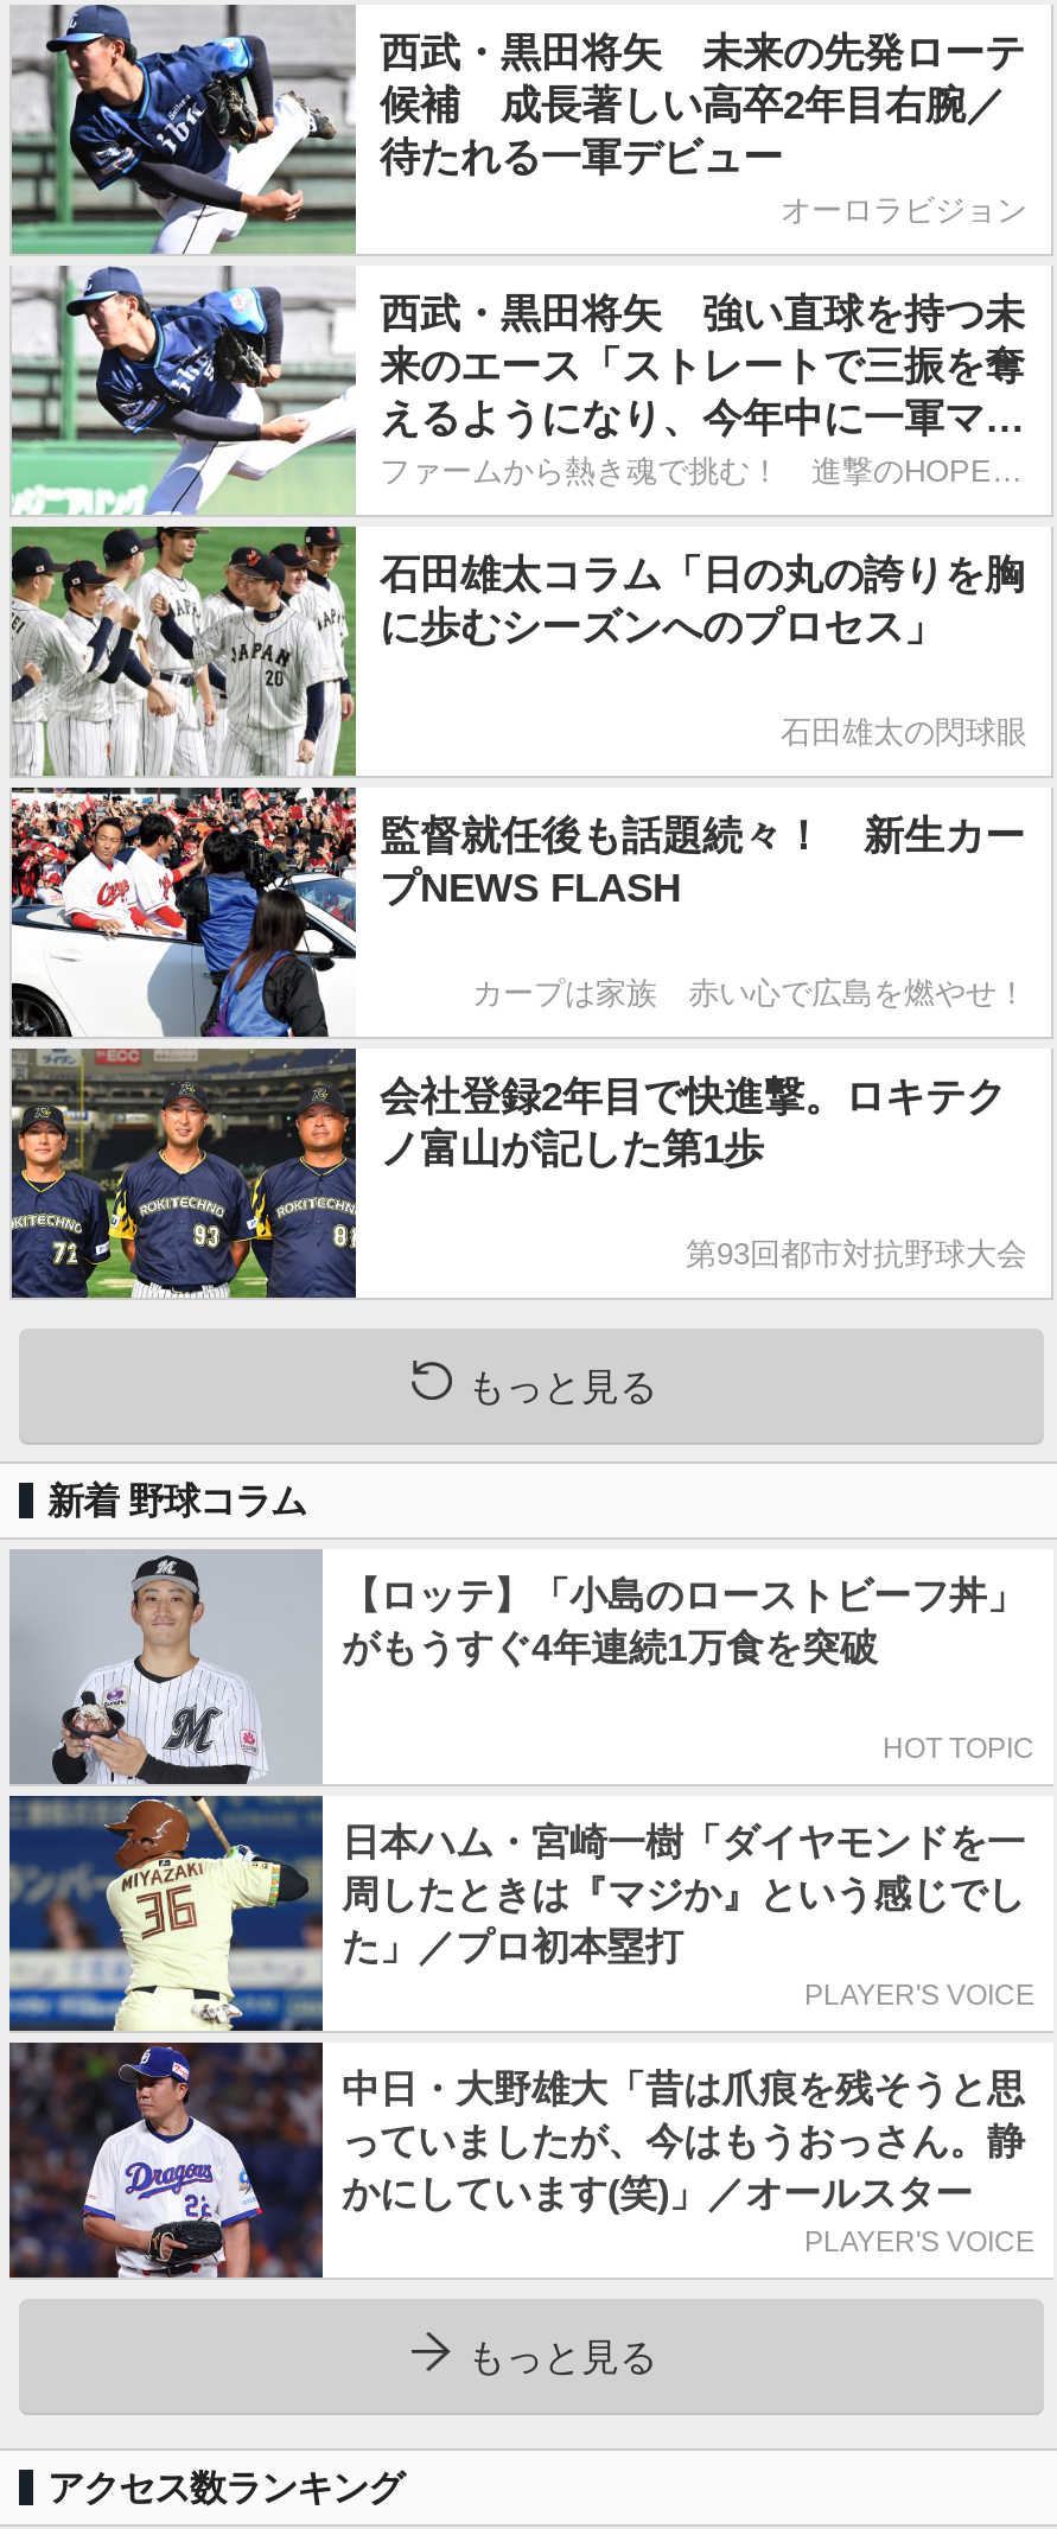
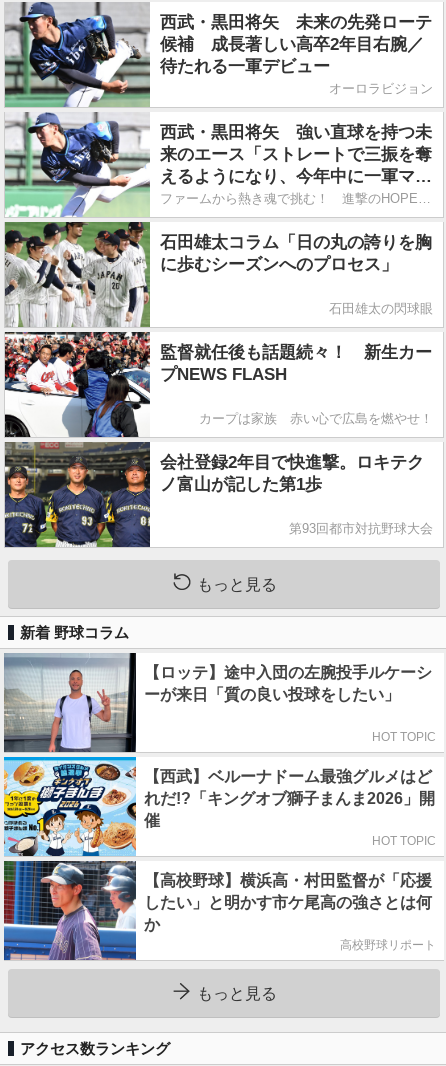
- [image]
- 【ロッテ】「小島のローストビーフ丼」
- がもうすぐ4年連続1万食を突破
+ [image]
+ 【ロッテ】途中入団の左腕投手ルケーシ
+ ーが来日「質の良い投球をしたい」

- 日本ハム・宮崎一樹「ダイヤモンドを一
- 周したときは『マジか』という感じでし
- た」／プロ初本塁打
- PLAYER'S VOICE
+ 【西武】ベルーナドーム最強グルメはど
+ れだ!?「キングオブ獅子まんま2026」開
+ 催
+ HOT TOPIC

- 中日・大野雄大「昔は爪痕を残そうと思
- っていましたが、今はもうおっさん。静
- かにしています(笑)」／オールスター
- PLAYER'S VOICE
+ 【高校野球】横浜高・村田監督が「応援
+ したい」と明かす市ケ尾高の強さとは何
+ か
+ 高校野球リポート
